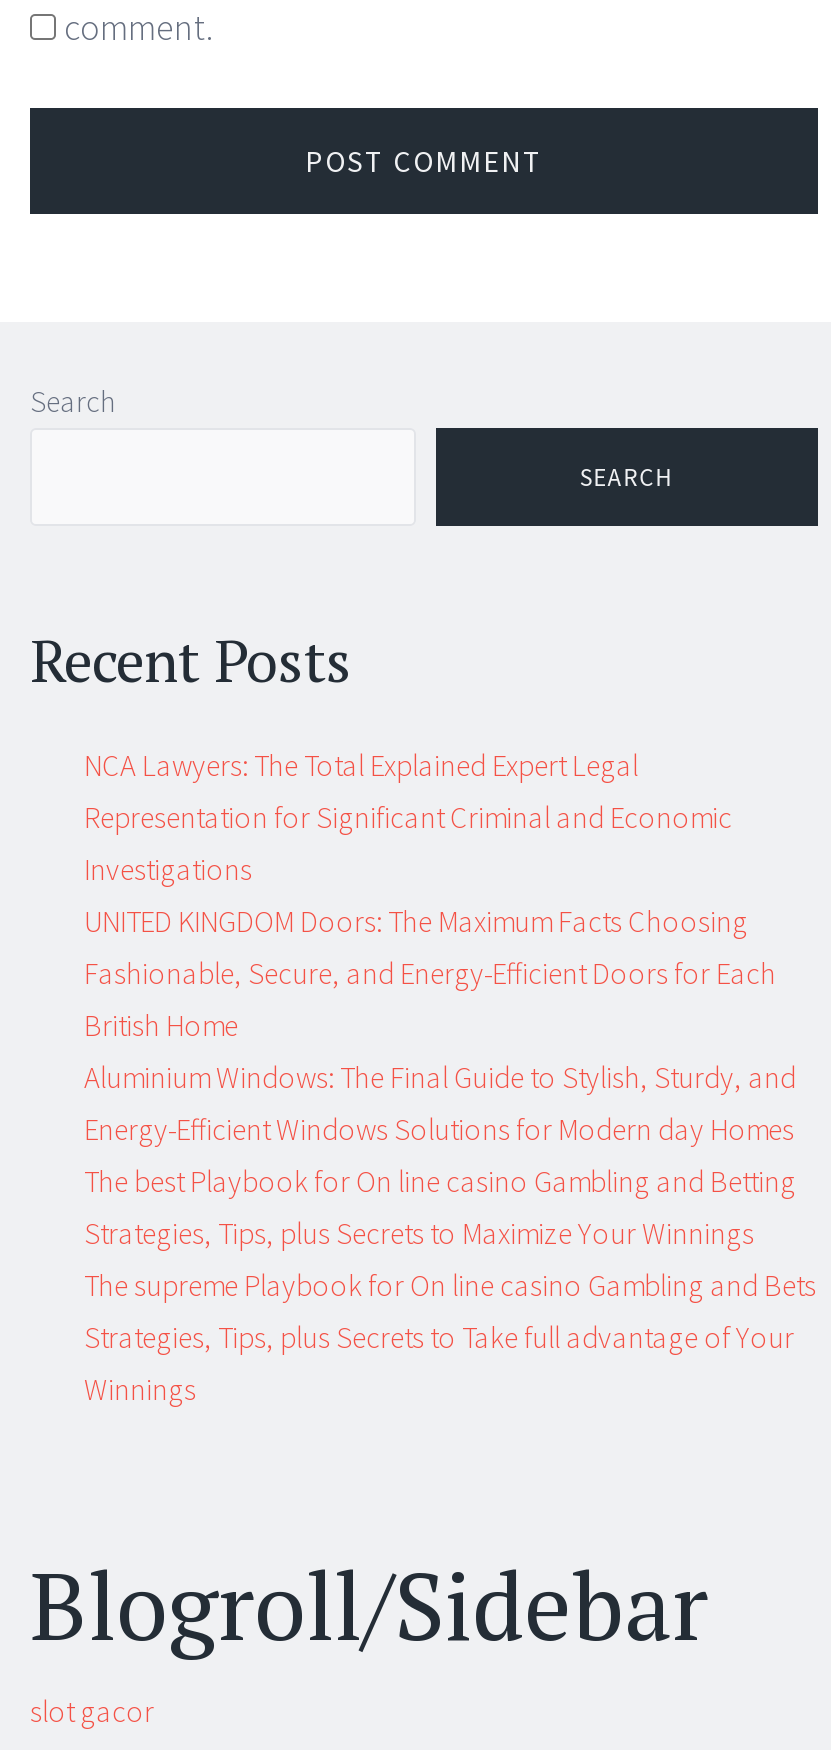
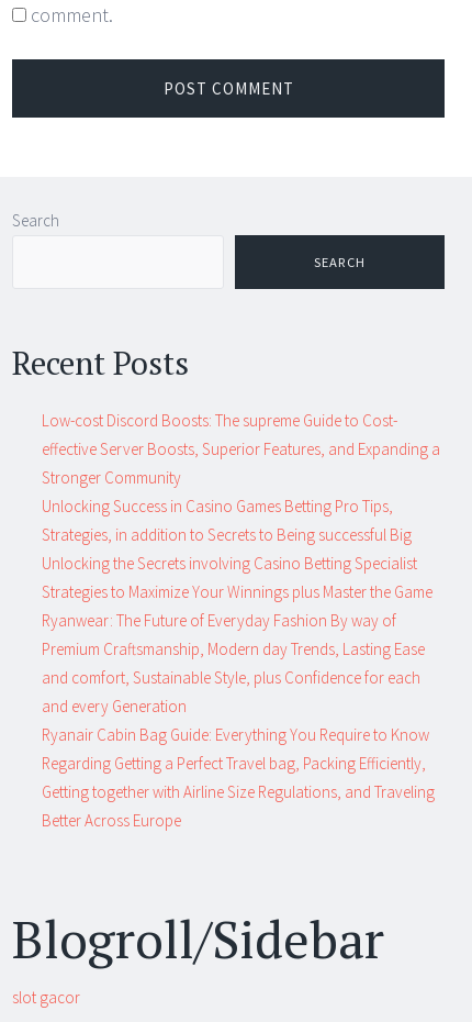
- NCA Lawyers: The Total Explained Expert Legal
- Representation for Significant Criminal and Economic
- Investigations
- UNITED KINGDOM Doors: The Maximum Facts Choosing
- Fashionable, Secure, and Energy-Efficient Doors for Each
- British Home
- Aluminium Windows: The Final Guide to Stylish, Sturdy, and
- Energy-Efficient Windows Solutions for Modern day Homes
- The best Playbook for On line casino Gambling and Betting
- Strategies, Tips, plus Secrets to Maximize Your Winnings
- The supreme Playbook for On line casino Gambling and Bets
- Strategies, Tips, plus Secrets to Take full advantage of Your
- Winnings
+ Low-cost Discord Boosts: The supreme Guide to Cost-
+ effective Server Boosts, Superior Features, and Expanding a
+ Stronger Community
+ Unlocking Success in Casino Games Betting Pro Tips,
+ Strategies, in addition to Secrets to Being successful Big
+ Unlocking the Secrets involving Casino Betting Specialist
+ Strategies to Maximize Your Winnings plus Master the Game
+ Ryanwear: The Future of Everyday Fashion By way of
+ Premium Craftsmanship, Modern day Trends, Lasting Ease
+ and comfort, Sustainable Style, plus Confidence for each
+ and every Generation
+ Ryanair Cabin Bag Guide: Everything You Require to Know
+ Regarding Getting a Perfect Travel bag, Packing Efficiently,
+ Getting together with Airline Size Regulations, and Traveling
+ Better Across Europe
